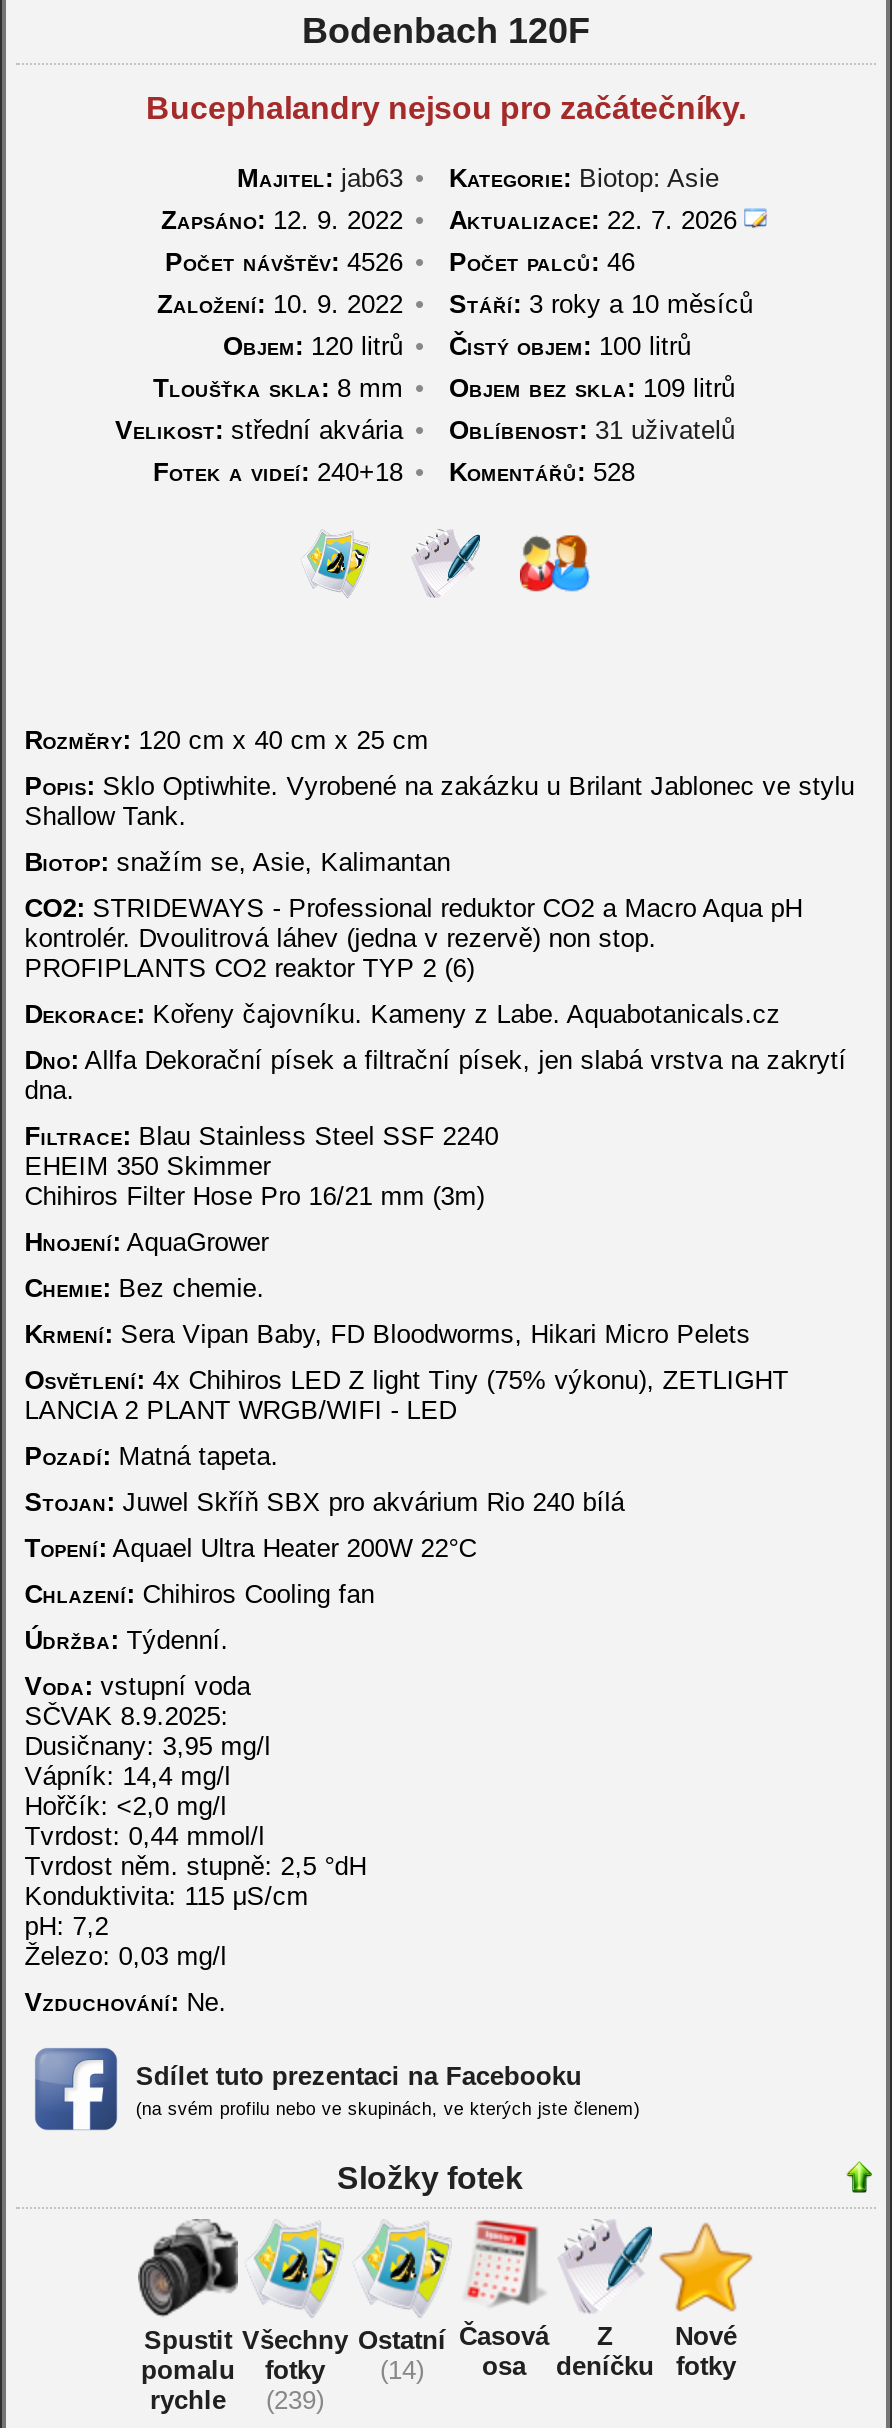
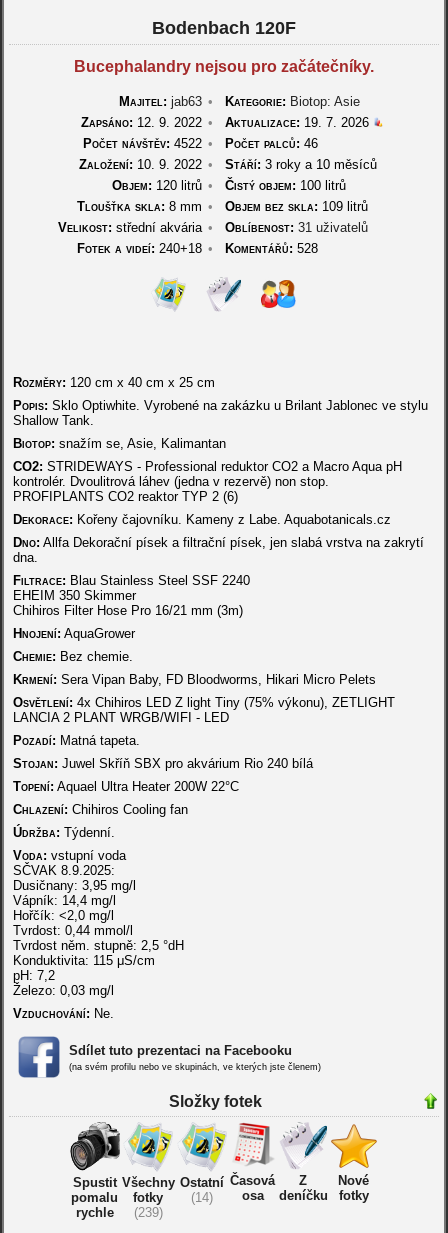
- Zapsáno: 12. 9. 2022 • Aktualizace: 22. 7. 2026
+ Zapsáno: 12. 9. 2022 • Aktualizace: 19. 7. 2026

- Počet návštěv: 4526 • Počet palců: 46
+ Počet návštěv: 4522 • Počet palců: 46
